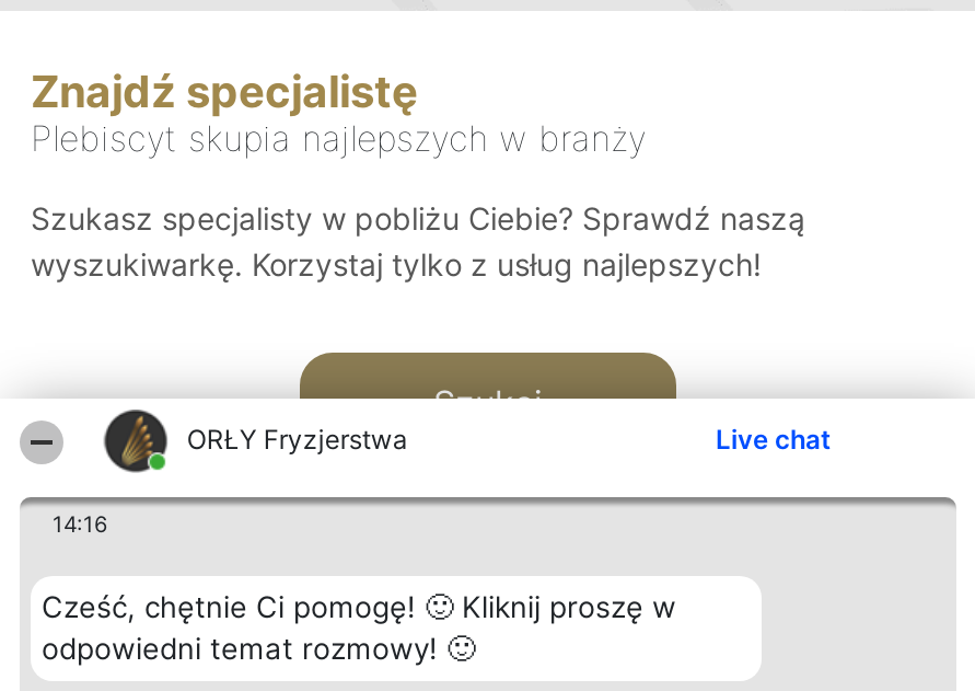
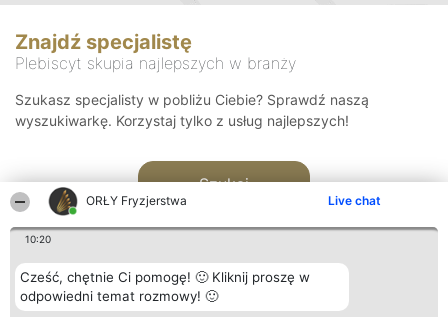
- 14:16
+ 10:20
